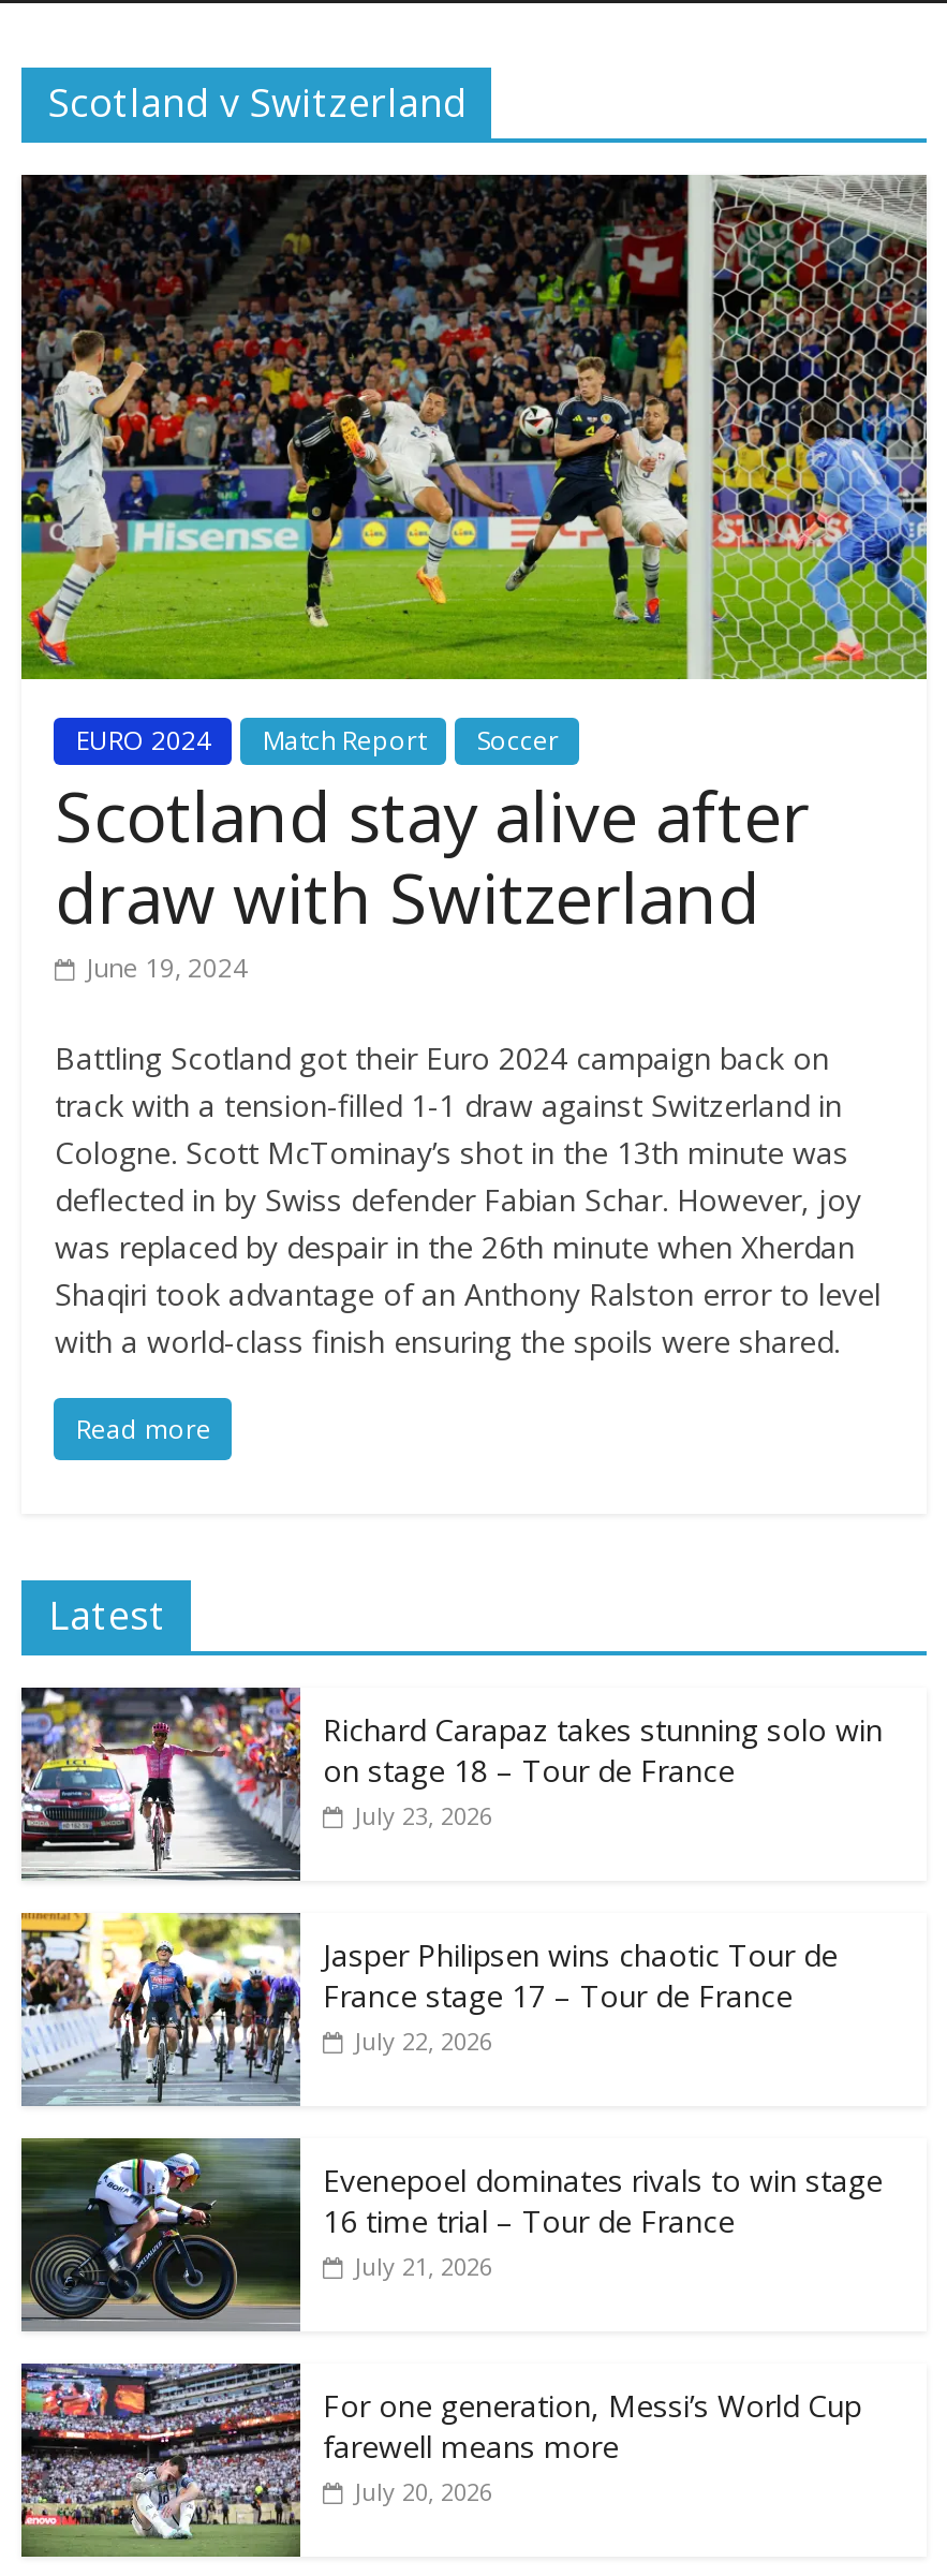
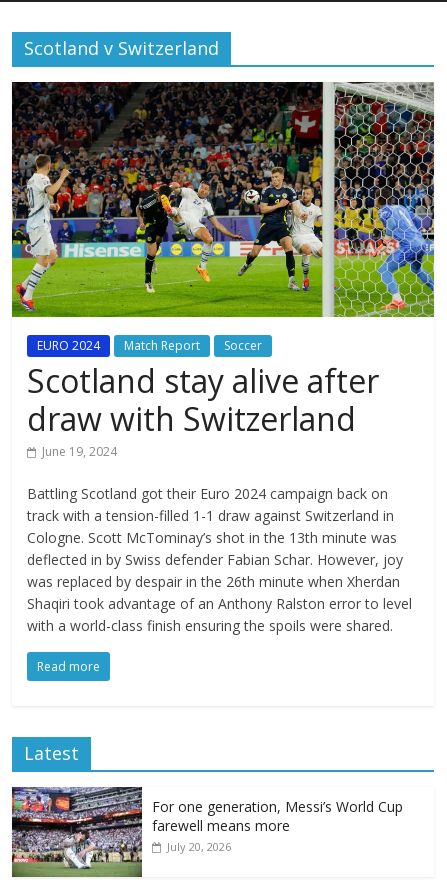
- [image]
- Richard Carapaz takes stunning solo win
- on stage 18 – Tour de France
- July 23, 2026

- [image]
- Jasper Philipsen wins chaotic Tour de
- France stage 17 – Tour de France
- July 22, 2026

- [image]
- Evenepoel dominates rivals to win stage
- 16 time trial – Tour de France
- July 21, 2026
